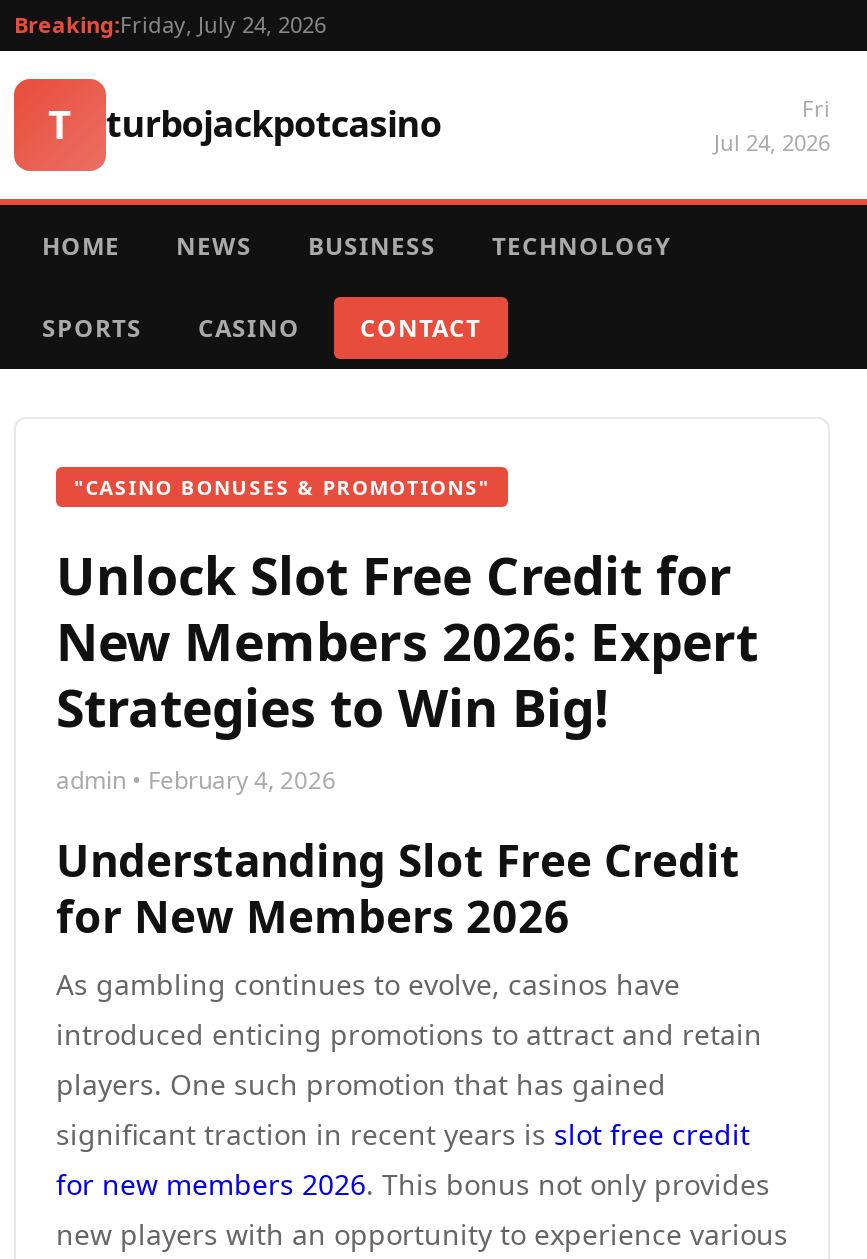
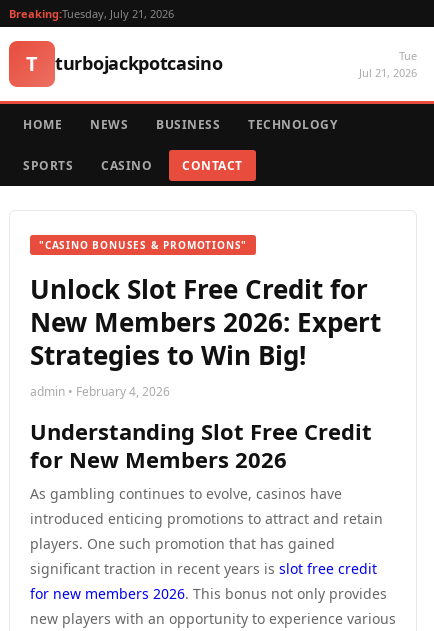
- Breaking:Friday, July 24, 2026
+ Breaking:Tuesday, July 21, 2026

- Fri
- Jul 24, 2026
+ Tue
+ Jul 21, 2026
